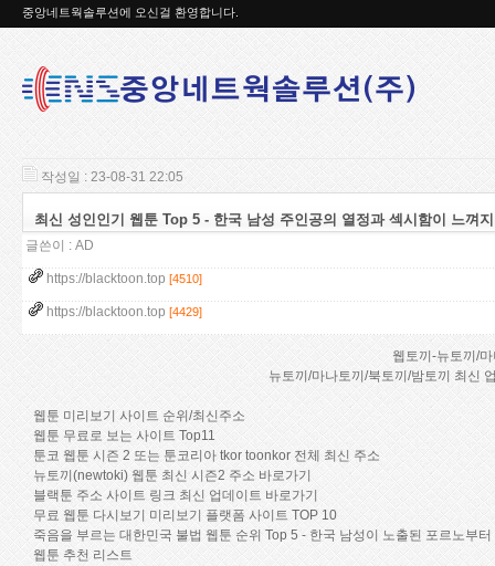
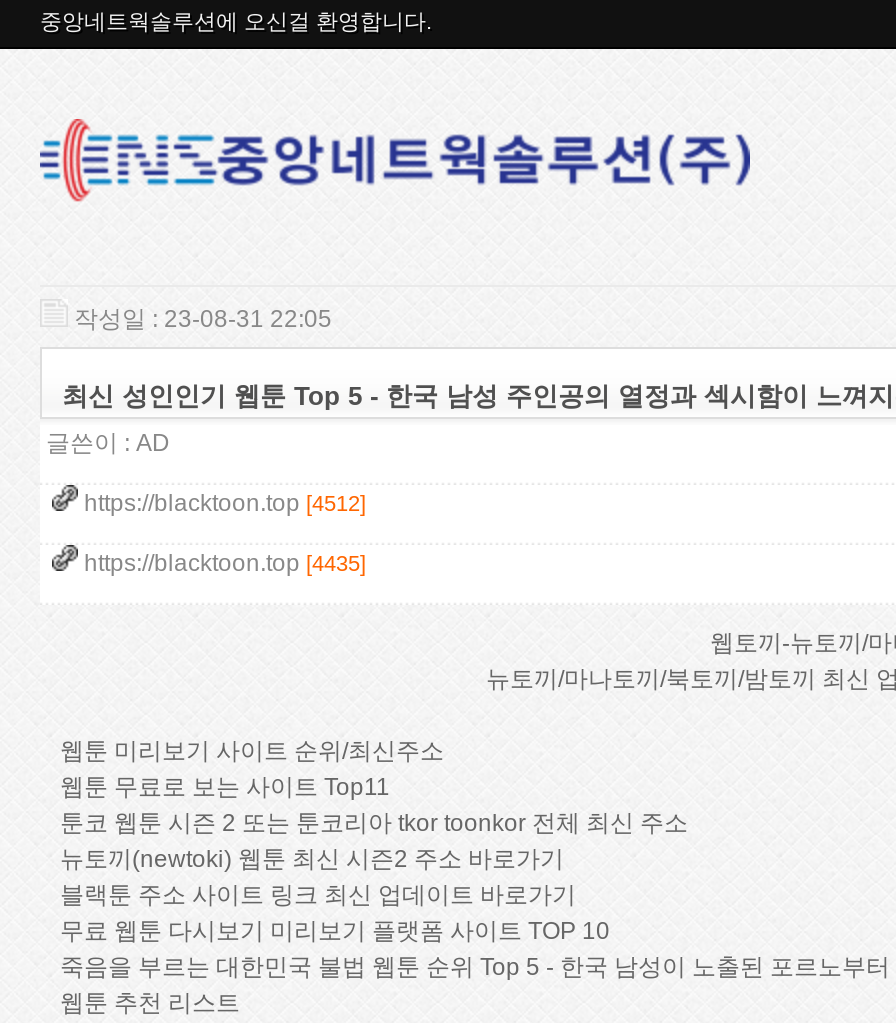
- https://blacktoon.top [4510]
+ https://blacktoon.top [4512]

- https://blacktoon.top [4429]
+ https://blacktoon.top [4435]
